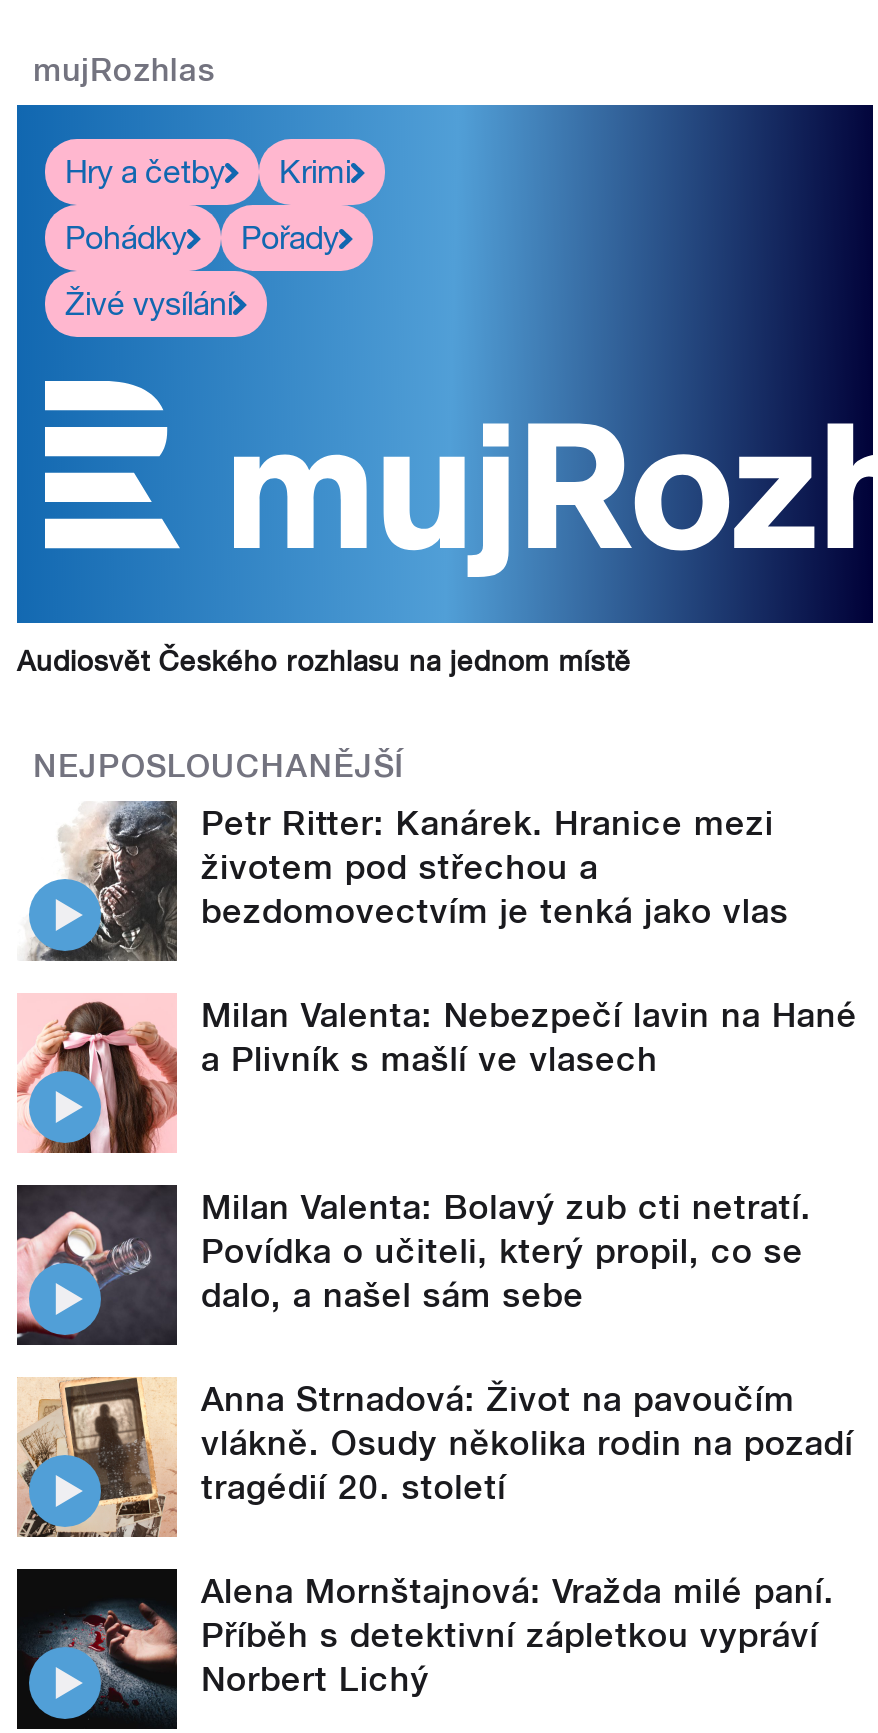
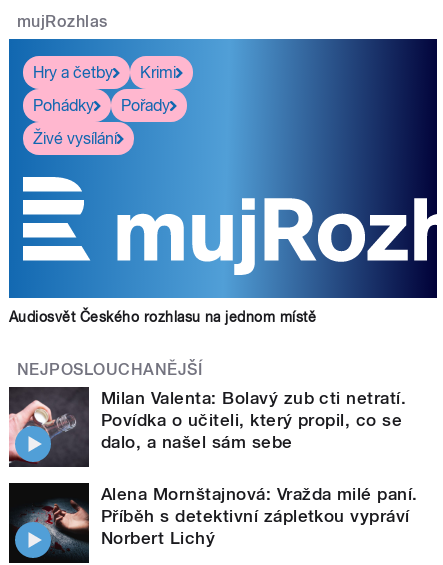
- [image]
- Petr Ritter: Kanárek. Hranice mezi
- životem pod střechou a
- bezdomovectvím je tenká jako vlas
- Milan Valenta: Nebezpečí lavin na Hané
- a Plivník s mašlí ve vlasech

- [image]

- [image]
- Anna Strnadová: Život na pavoučím
- vlákně. Osudy několika rodin na pozadí
- tragédií 20. století
